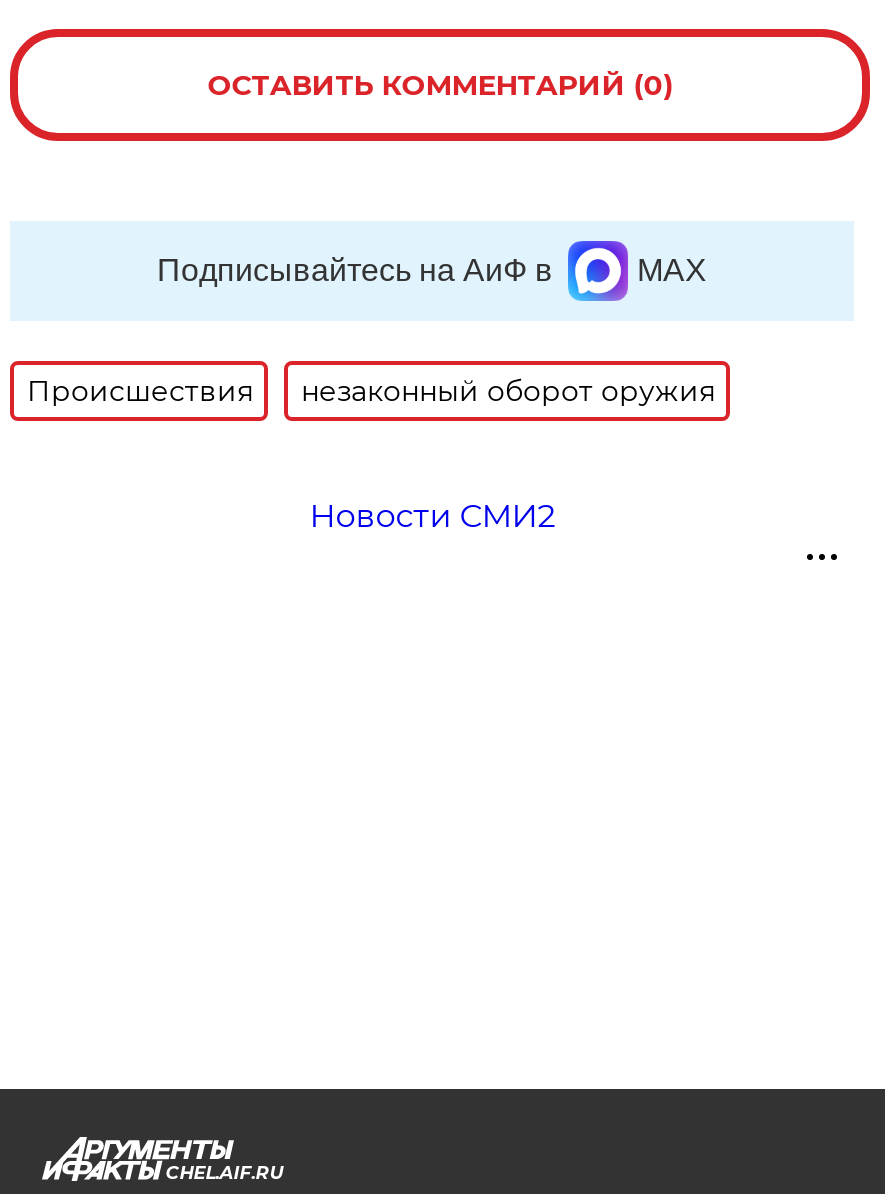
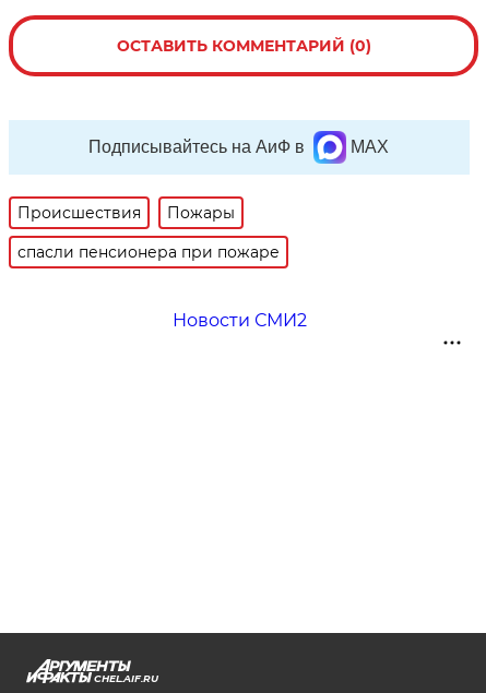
- незаконный оборот оружия
+ Пожары
+ спасли пенсионера при пожаре
